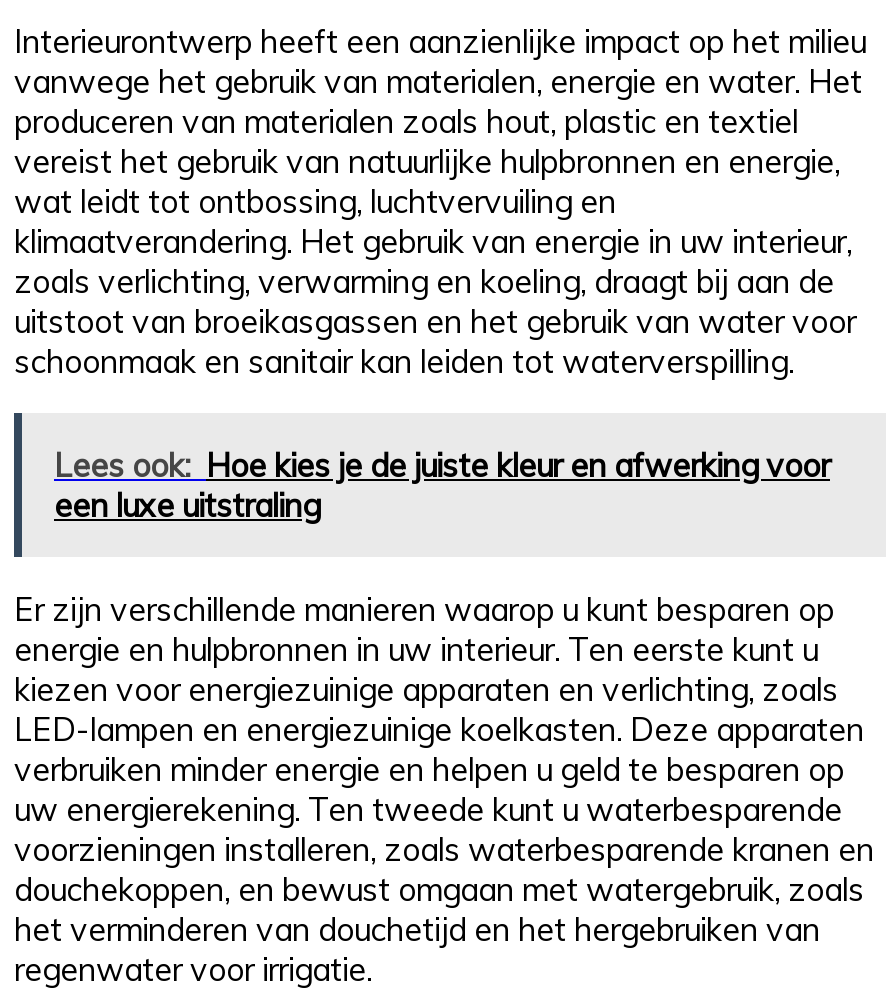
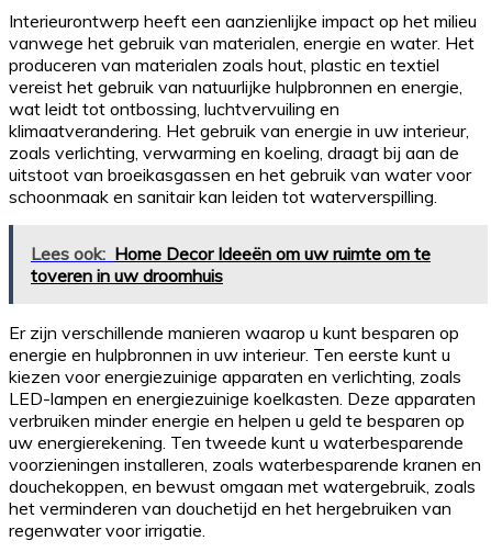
- Lees ook: Hoe kies je de juiste kleur en afwerking voor
- een luxe uitstraling
+ Lees ook: Home Decor Ideeën om uw ruimte om te
+ toveren in uw droomhuis
